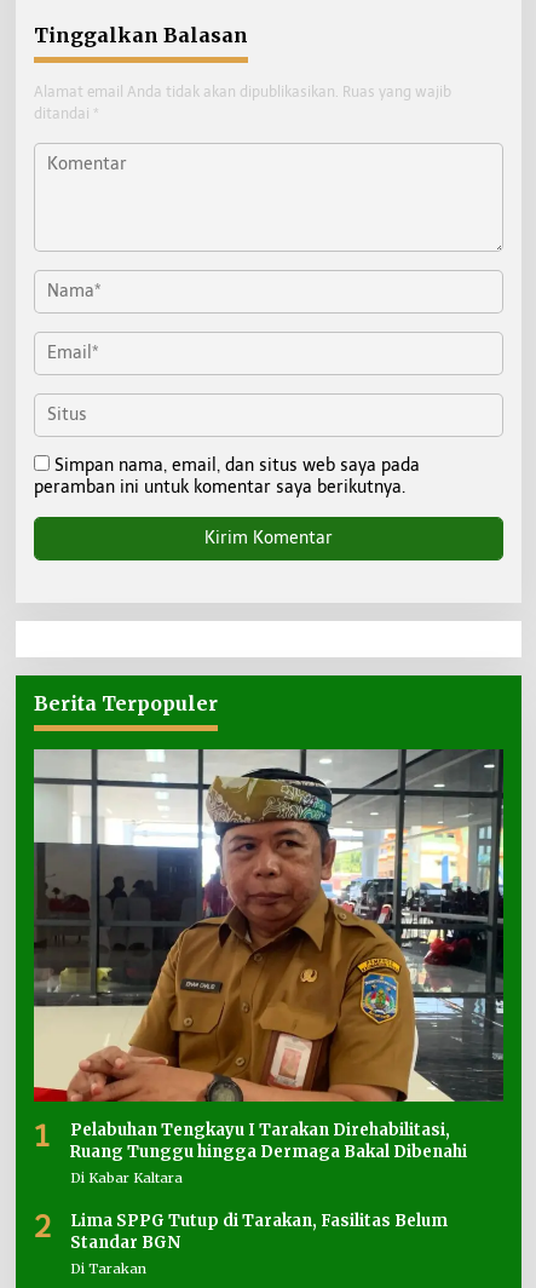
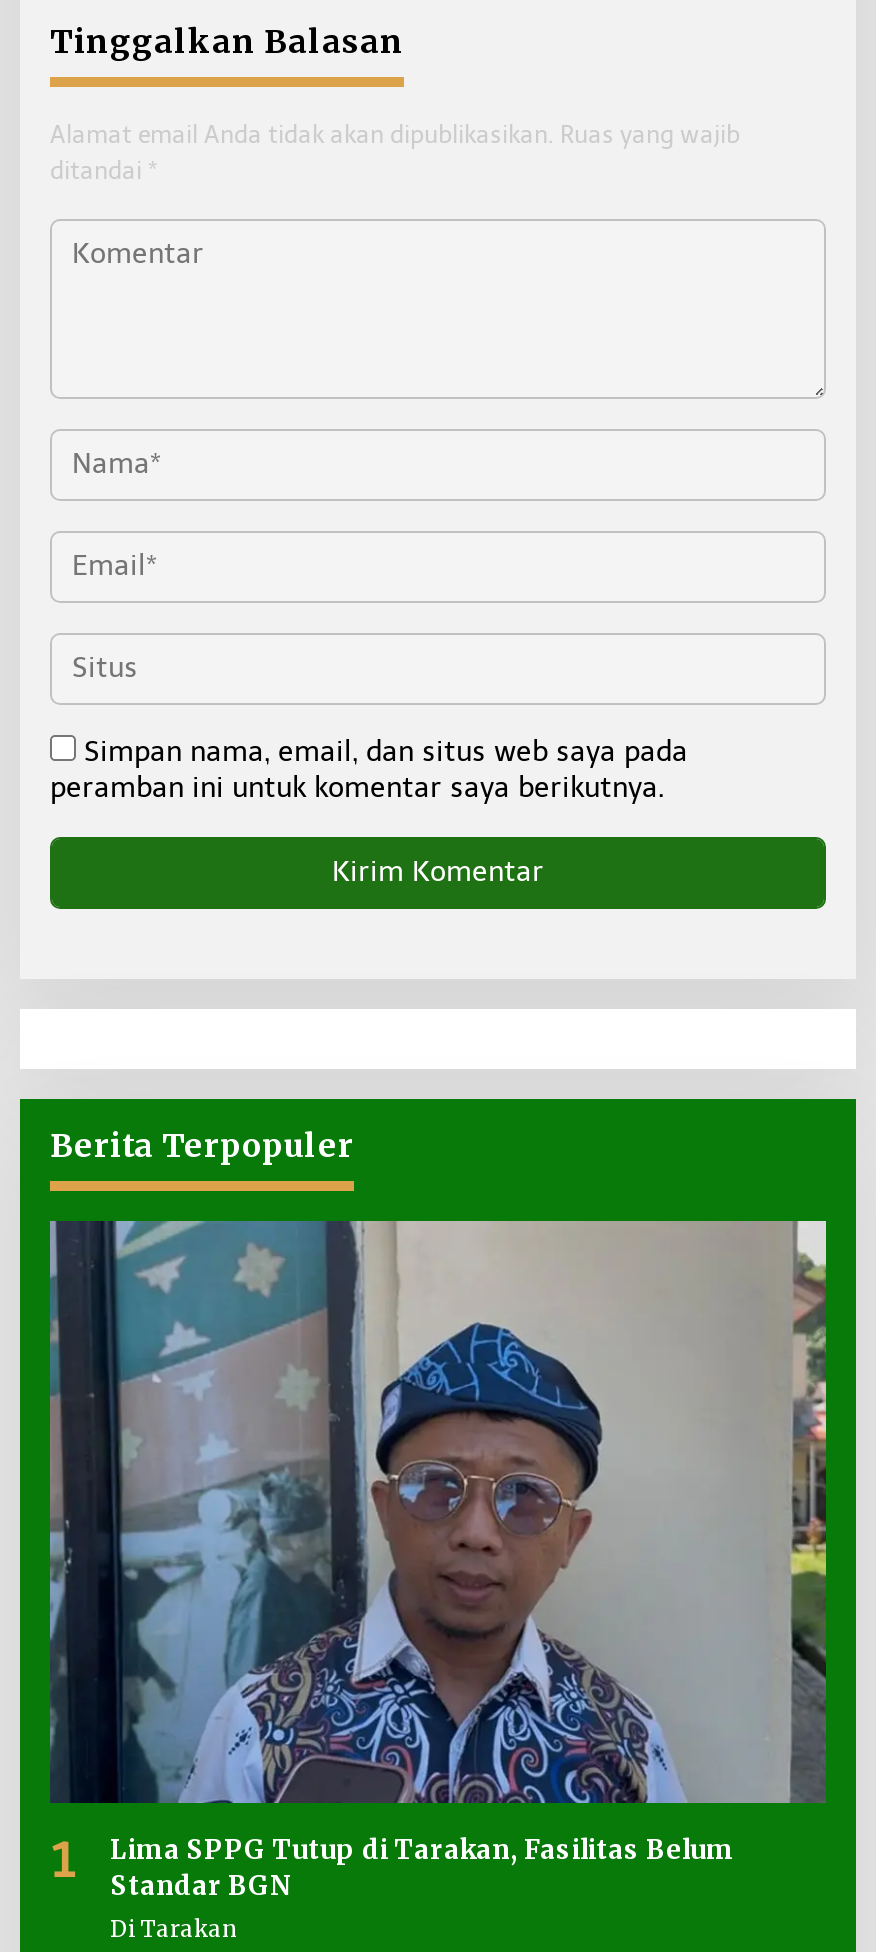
- [image]
+ [image]

- Pelabuhan Tengkayu I Tarakan Direhabilitasi,
- Ruang Tunggu hingga Dermaga Bakal Dibenahi
- Di Kabar Kaltara
- 2
